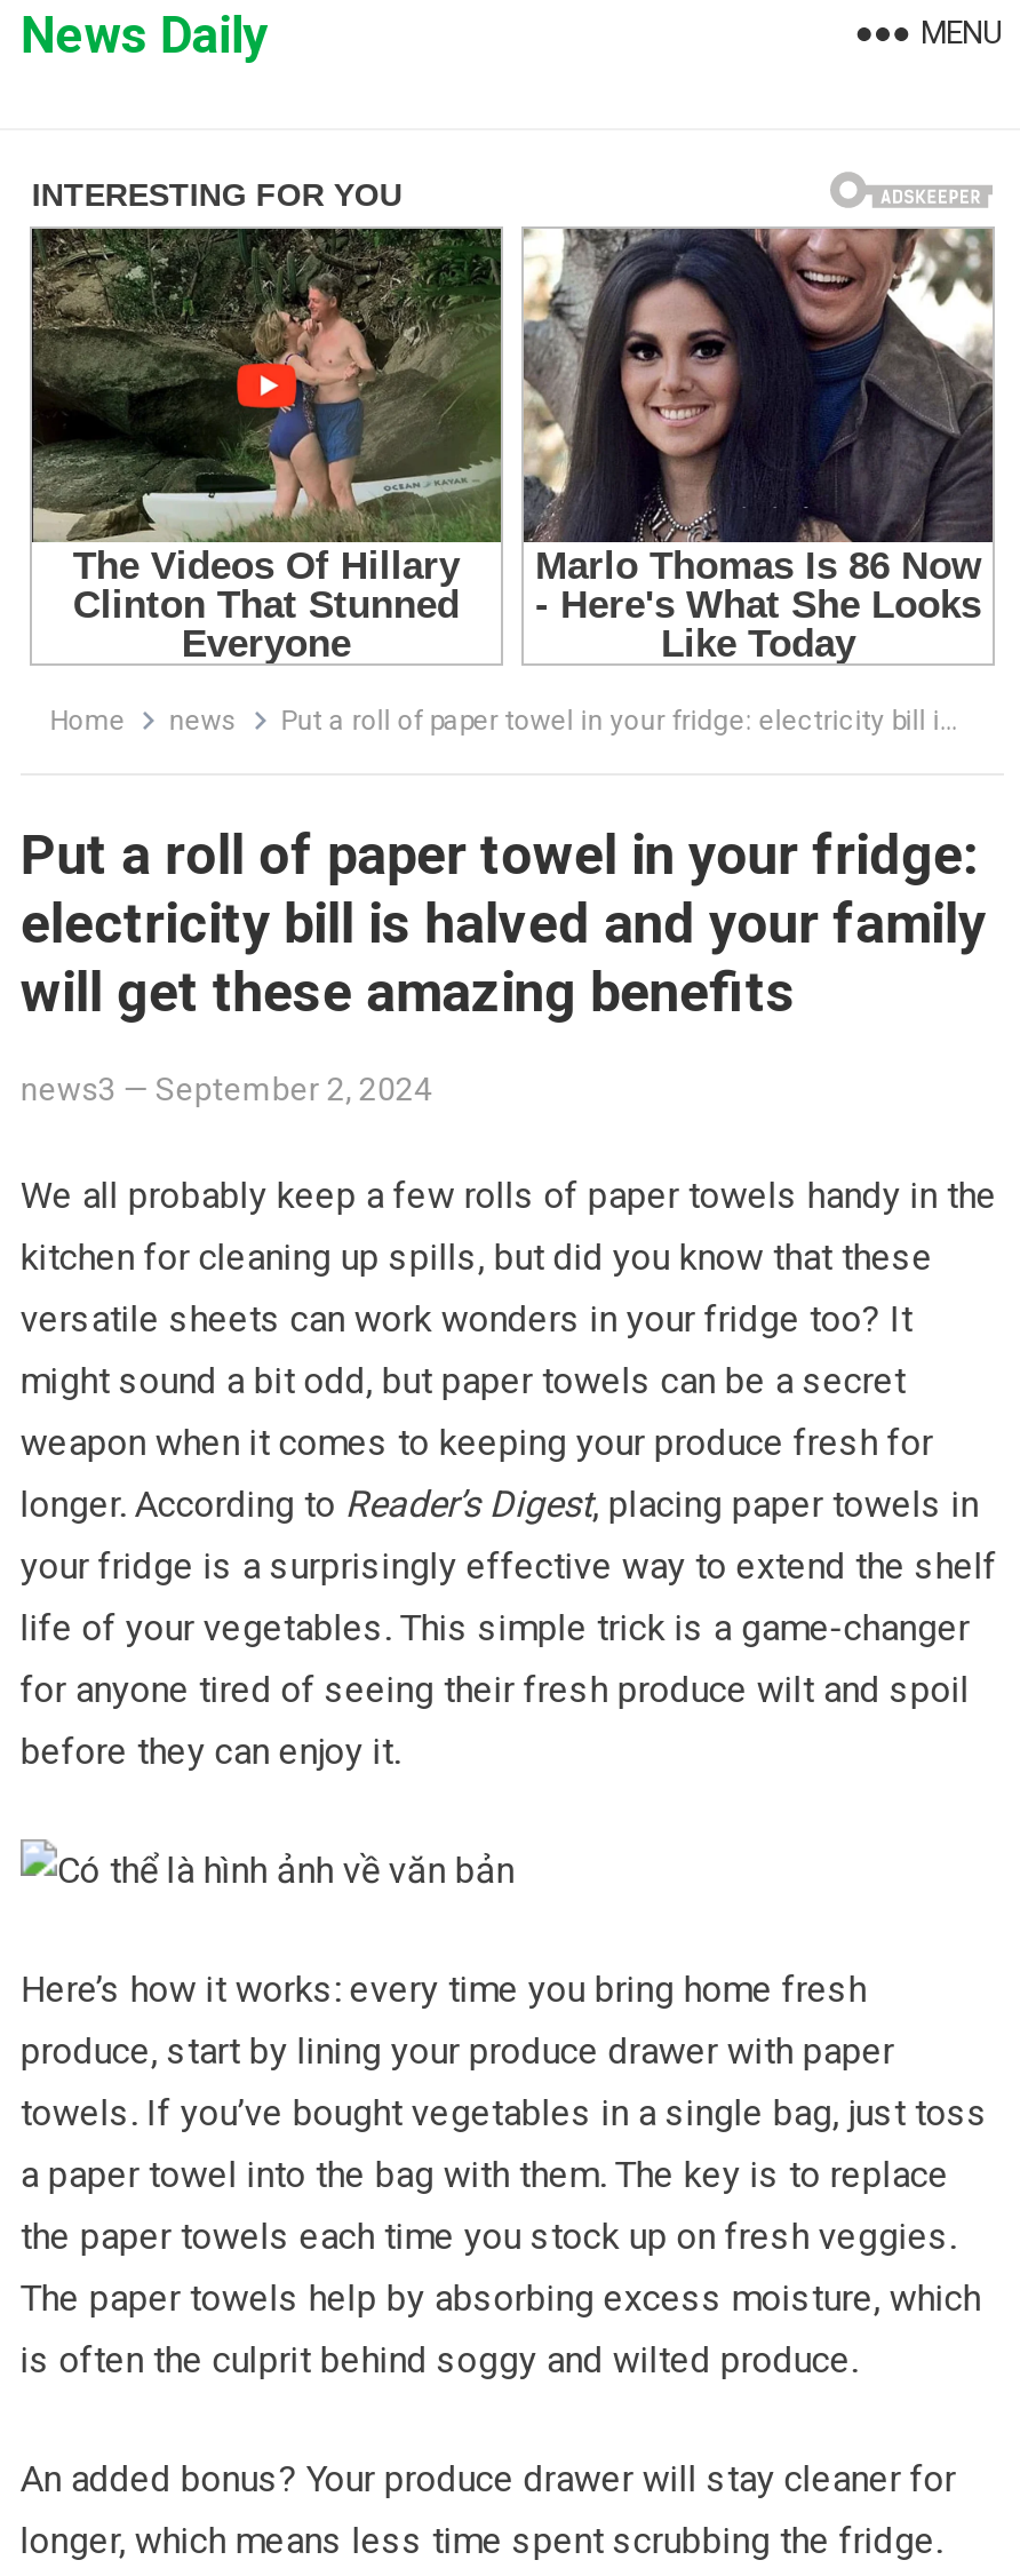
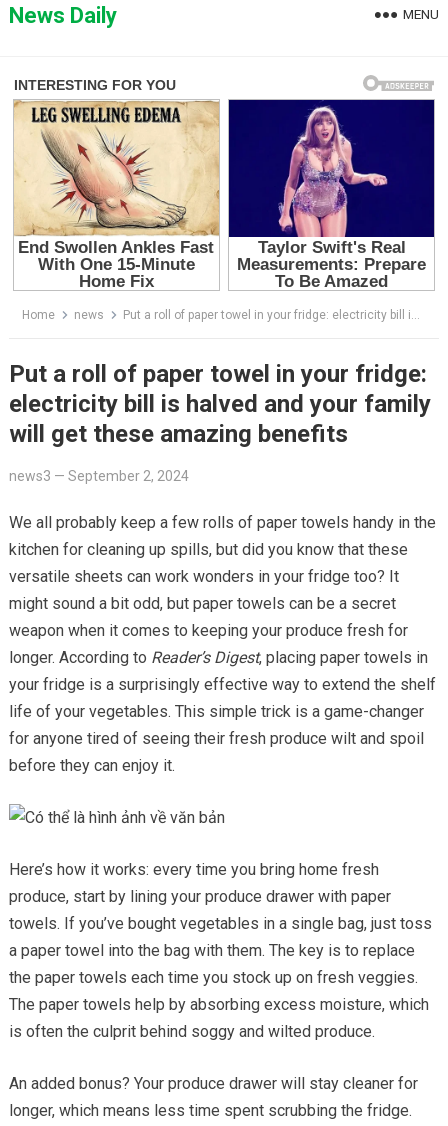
- [image]
+ [image]

- [image]
+ [image]
